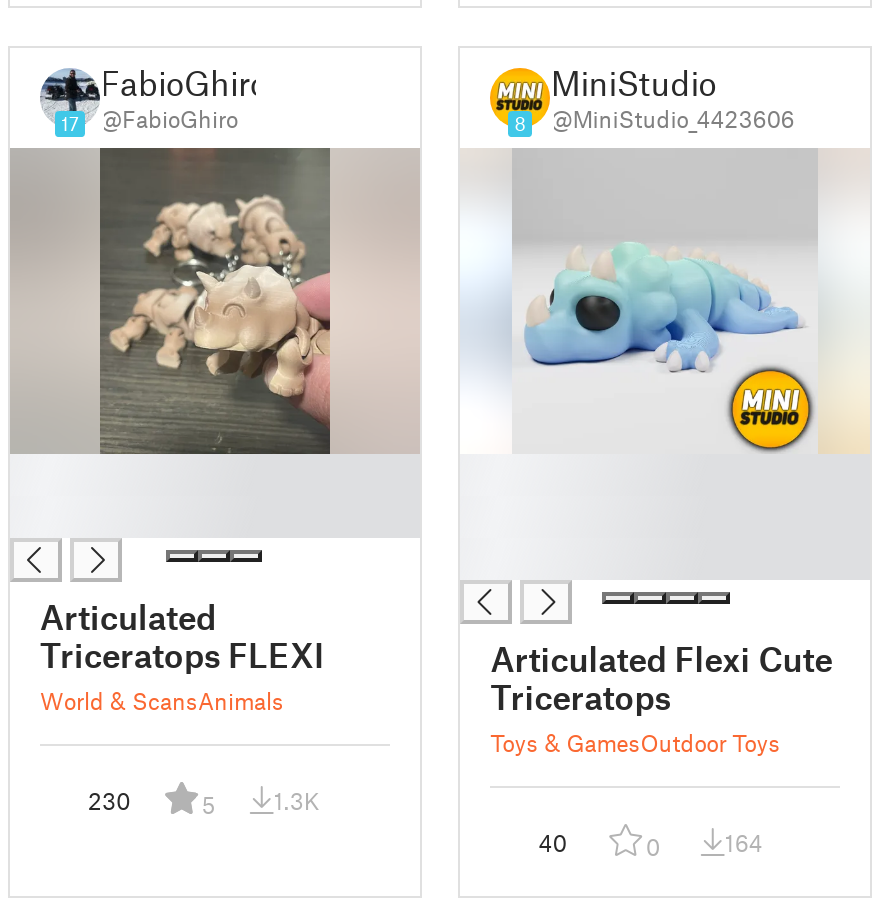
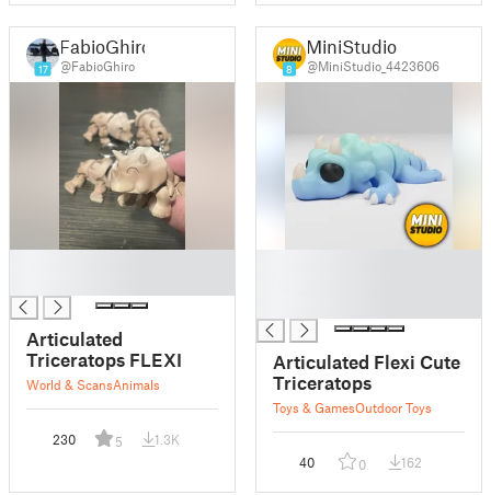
- 164
+ 162
